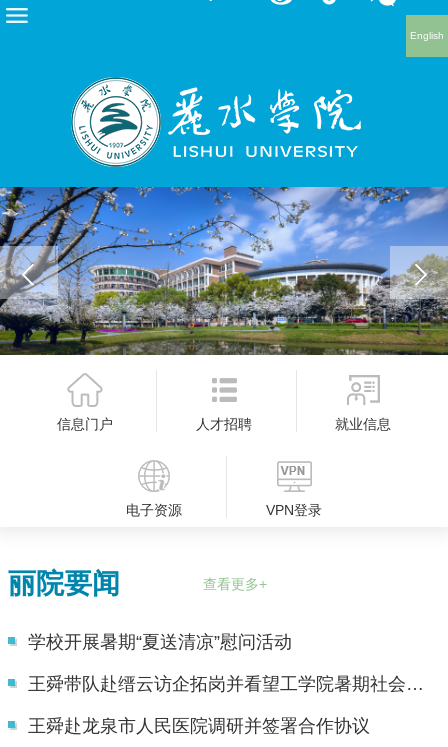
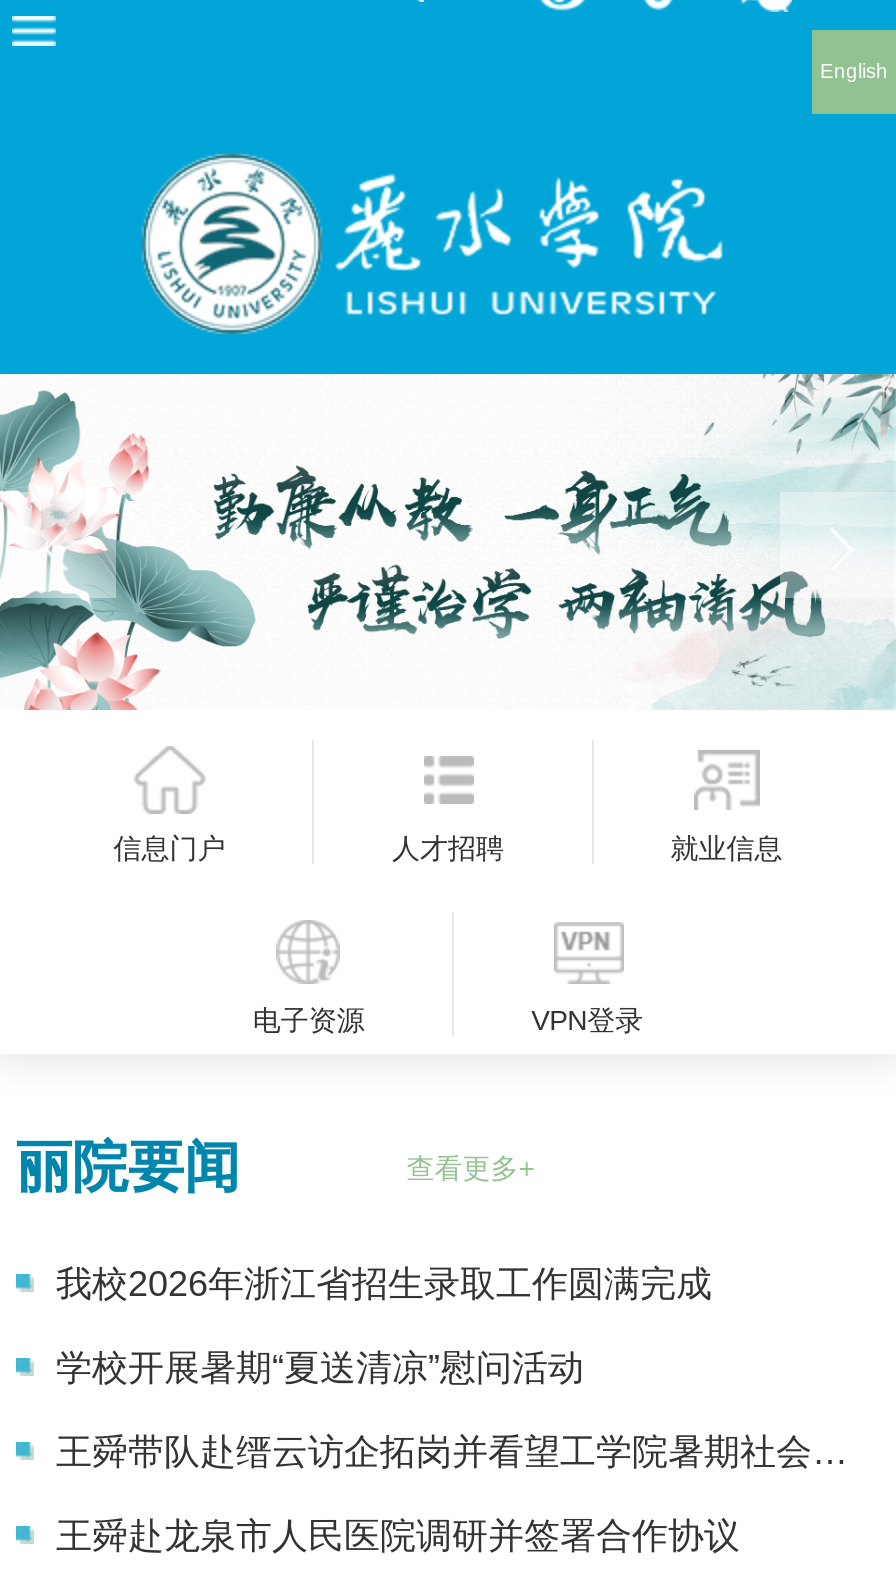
- [image]
+ [image]

+ 我校2026年浙江省招生录取工作圆满完成
